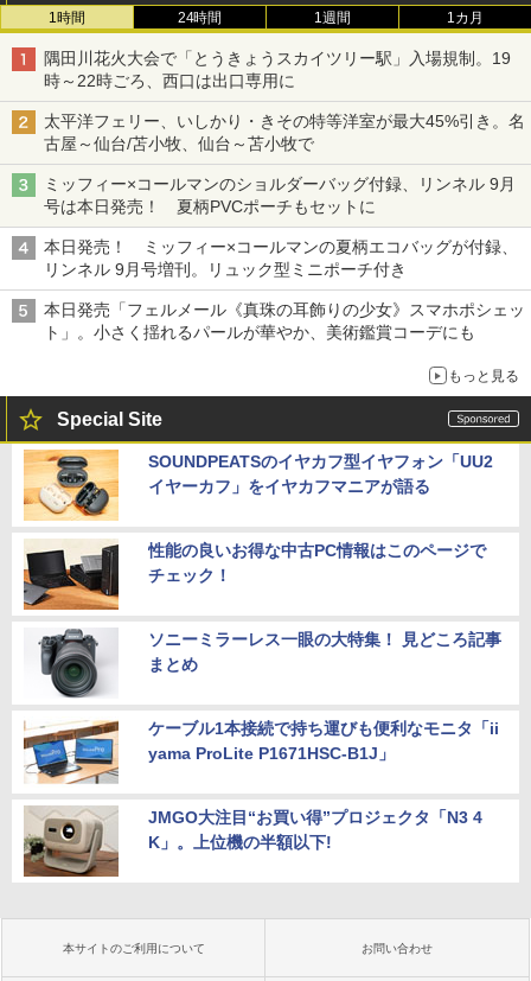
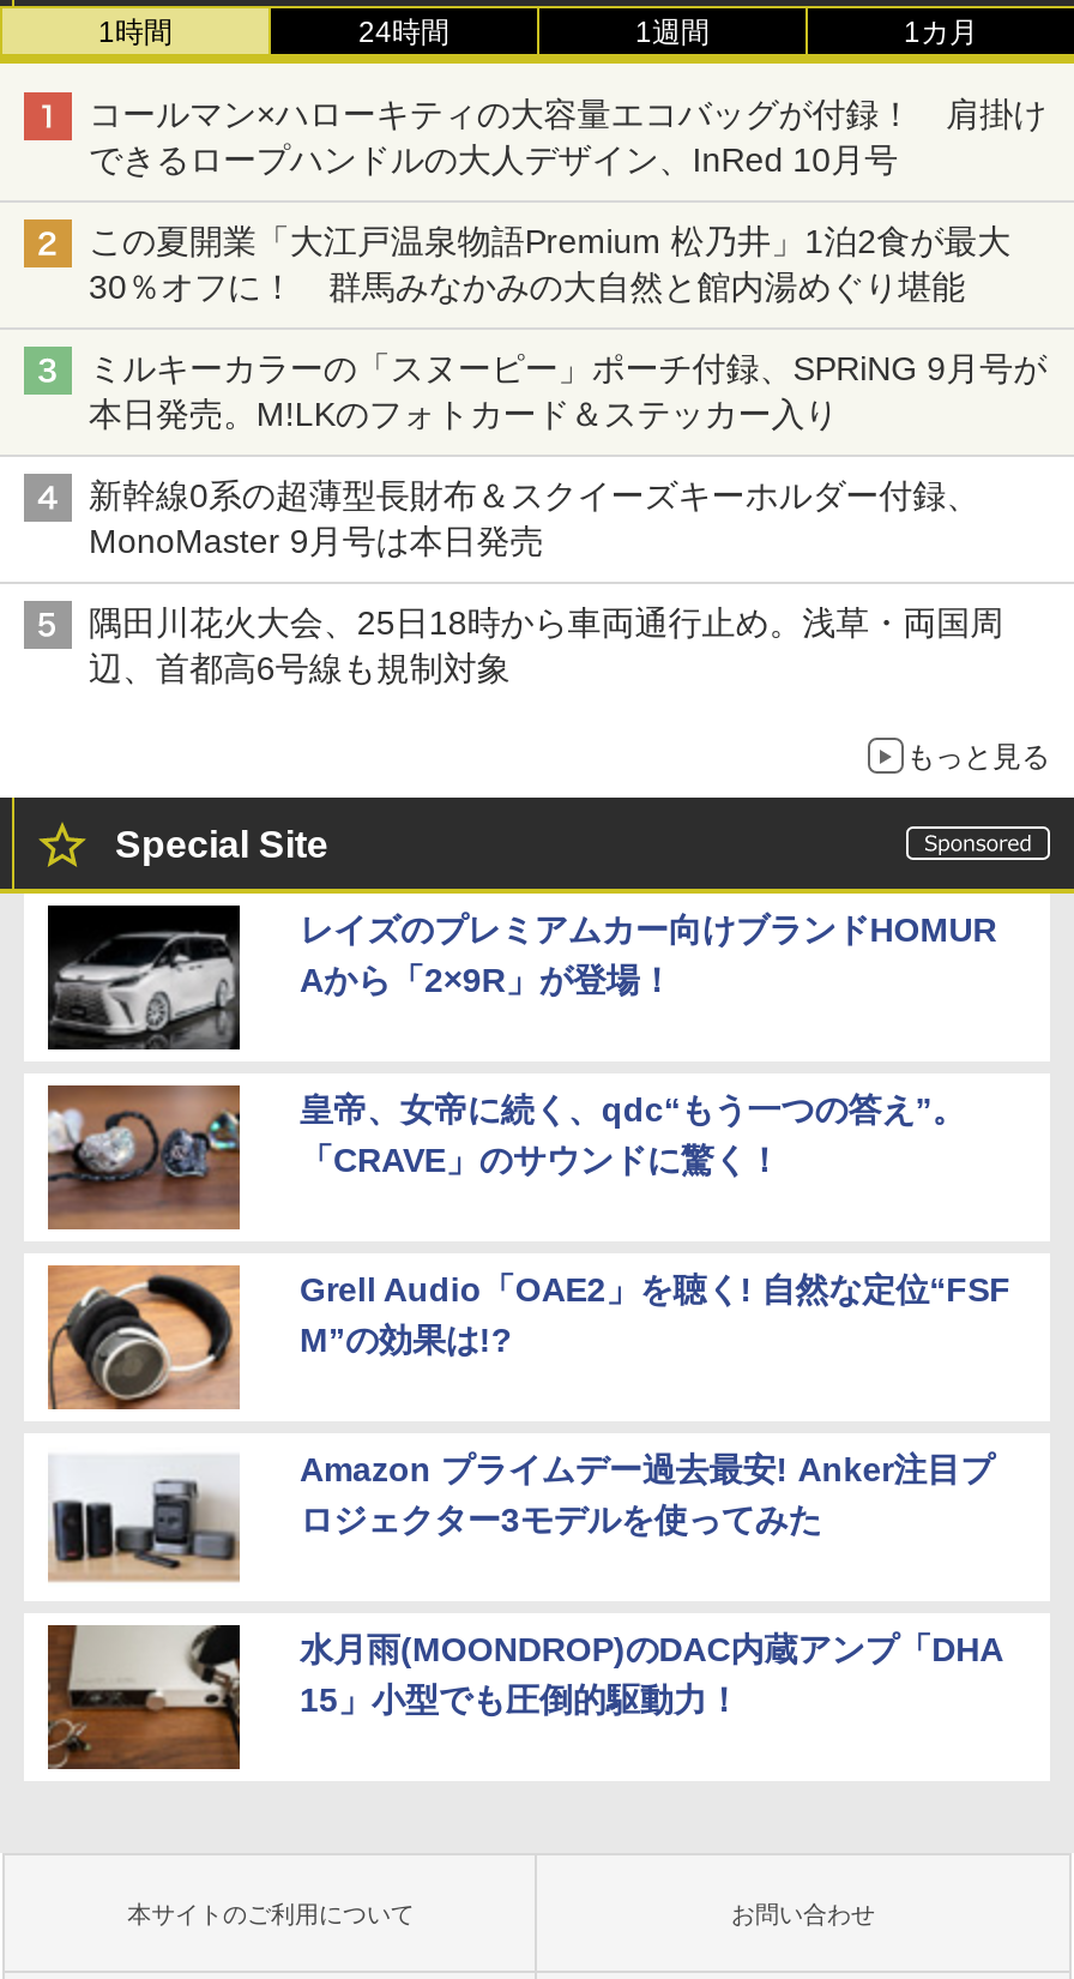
- 隅田川花火大会で「とうきょうスカイツリー駅」入場規制。19
- 時～22時ごろ、西口は出口専用に
+ コールマン×ハローキティの大容量エコバッグが付録！ 肩掛け
+ できるロープハンドルの大人デザイン、InRed 10月号

- 太平洋フェリー、いしかり・きその特等洋室が最大45%引き。名
- 古屋～仙台/苫小牧、仙台～苫小牧で
+ この夏開業「大江戸温泉物語Premium 松乃井」1泊2食が最大
+ 30％オフに！ 群馬みなかみの大自然と館内湯めぐり堪能

- ミッフィー×コールマンのショルダーバッグ付録、リンネル 9月
- 号は本日発売！ 夏柄PVCポーチもセットに
+ ミルキーカラーの「スヌーピー」ポーチ付録、SPRiNG 9月号が
+ 本日発売。M!LKのフォトカード＆ステッカー入り

- 本日発売！ ミッフィー×コールマンの夏柄エコバッグが付録、
- リンネル 9月号増刊。リュック型ミニポーチ付き
+ 新幹線0系の超薄型長財布＆スクイーズキーホルダー付録、
+ MonoMaster 9月号は本日発売

- 本日発売「フェルメール《真珠の耳飾りの少女》スマホポシェッ
- ト」。小さく揺れるパールが華やか、美術鑑賞コーデにも
+ 隅田川花火大会、25日18時から車両通行止め。浅草・両国周
+ 辺、首都高6号線も規制対象

- [image]
- SOUNDPEATSのイヤカフ型イヤフォン「UU2
- イヤーカフ」をイヤカフマニアが語る
+ [image]
+ レイズのプレミアムカー向けブランドHOMUR
+ Aから「2×9R」が登場！

- [image]
- 性能の良いお得な中古PC情報はこのページで
- チェック！
+ [image]
+ 皇帝、女帝に続く、qdc“もう一つの答え”。
+ 「CRAVE」のサウンドに驚く！

- [image]
- ソニーミラーレス一眼の大特集！ 見どころ記事
- まとめ
+ [image]
+ Grell Audio「OAE2」を聴く! 自然な定位“FSF
+ M”の効果は!?

- [image]
- ケーブル1本接続で持ち運びも便利なモニタ「ii
- yama ProLite P1671HSC-B1J」
+ [image]
+ Amazon プライムデー過去最安! Anker注目プ
+ ロジェクター3モデルを使ってみた

- [image]
- JMGO大注目“お買い得”プロジェクタ「N3 4
- K」。上位機の半額以下!
+ [image]
+ 水月雨(MOONDROP)のDAC内蔵アンプ「DHA
+ 15」小型でも圧倒的駆動力！
